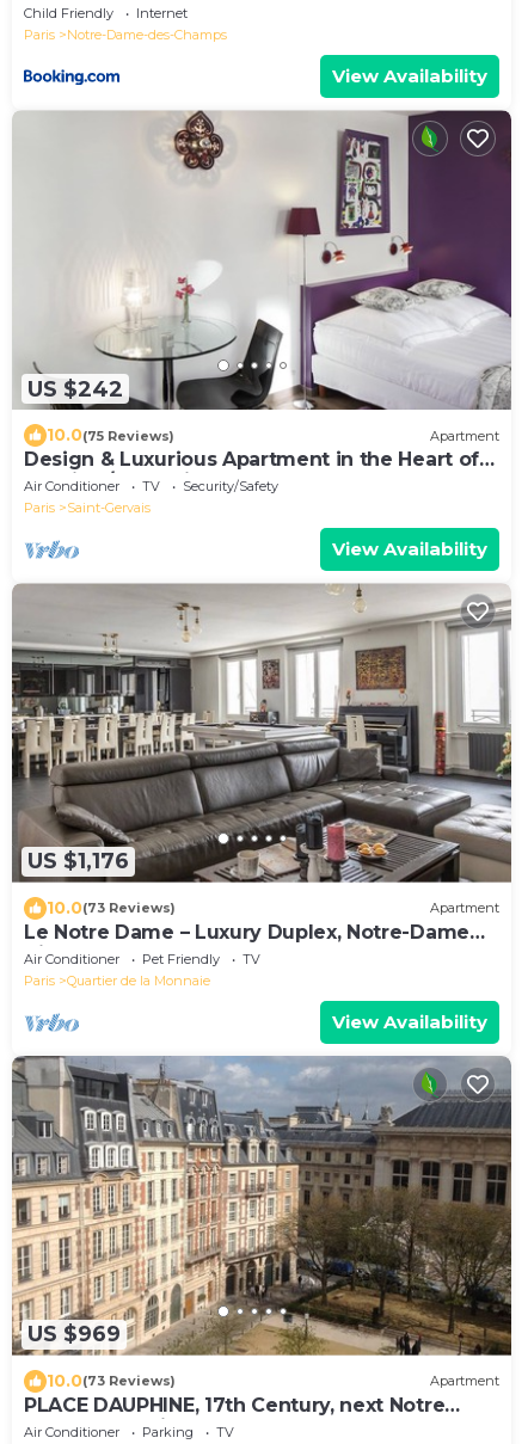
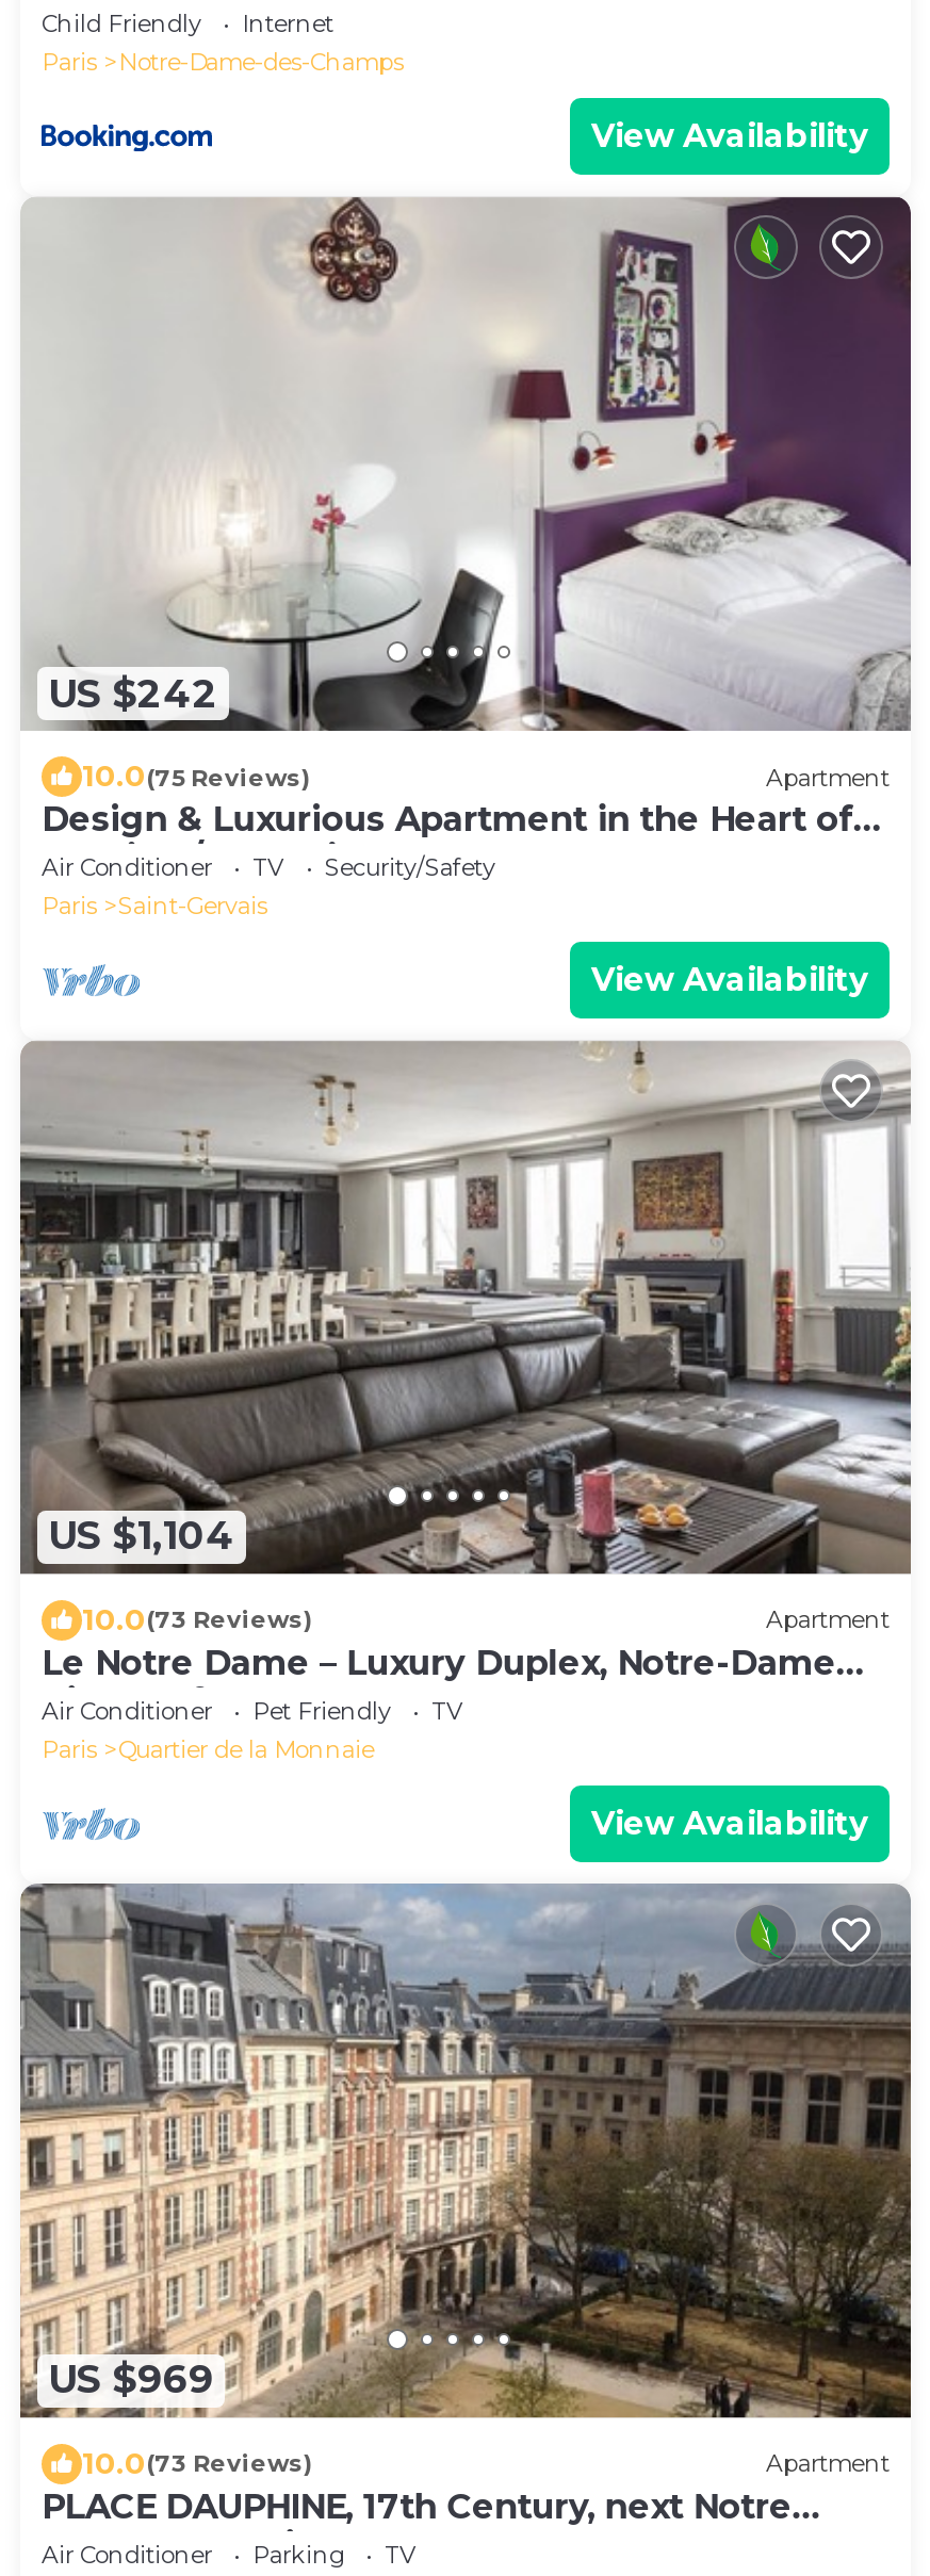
- US $1,176
+ US $1,104
